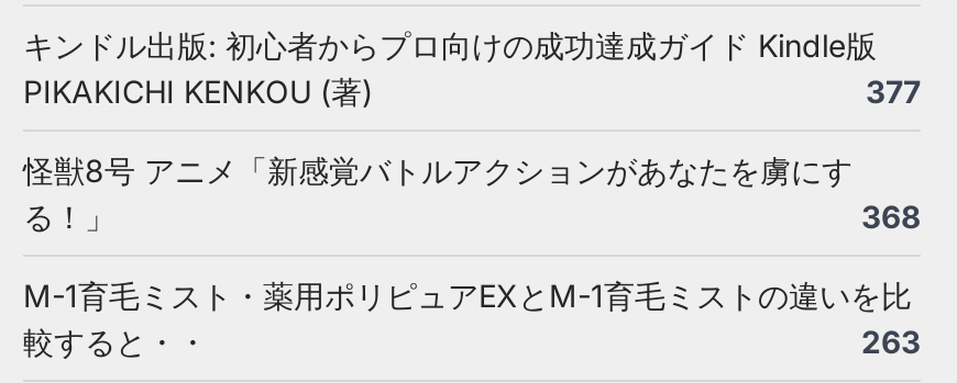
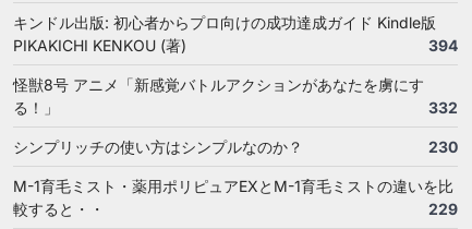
- 377
+ 394

- 368
+ 332
+ シンプリッチの使い方はシンプルなのか？
+ 230

- 263
+ 229
